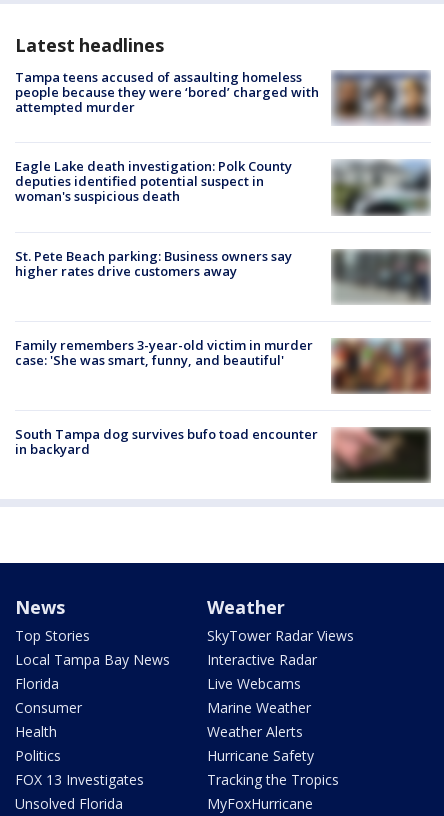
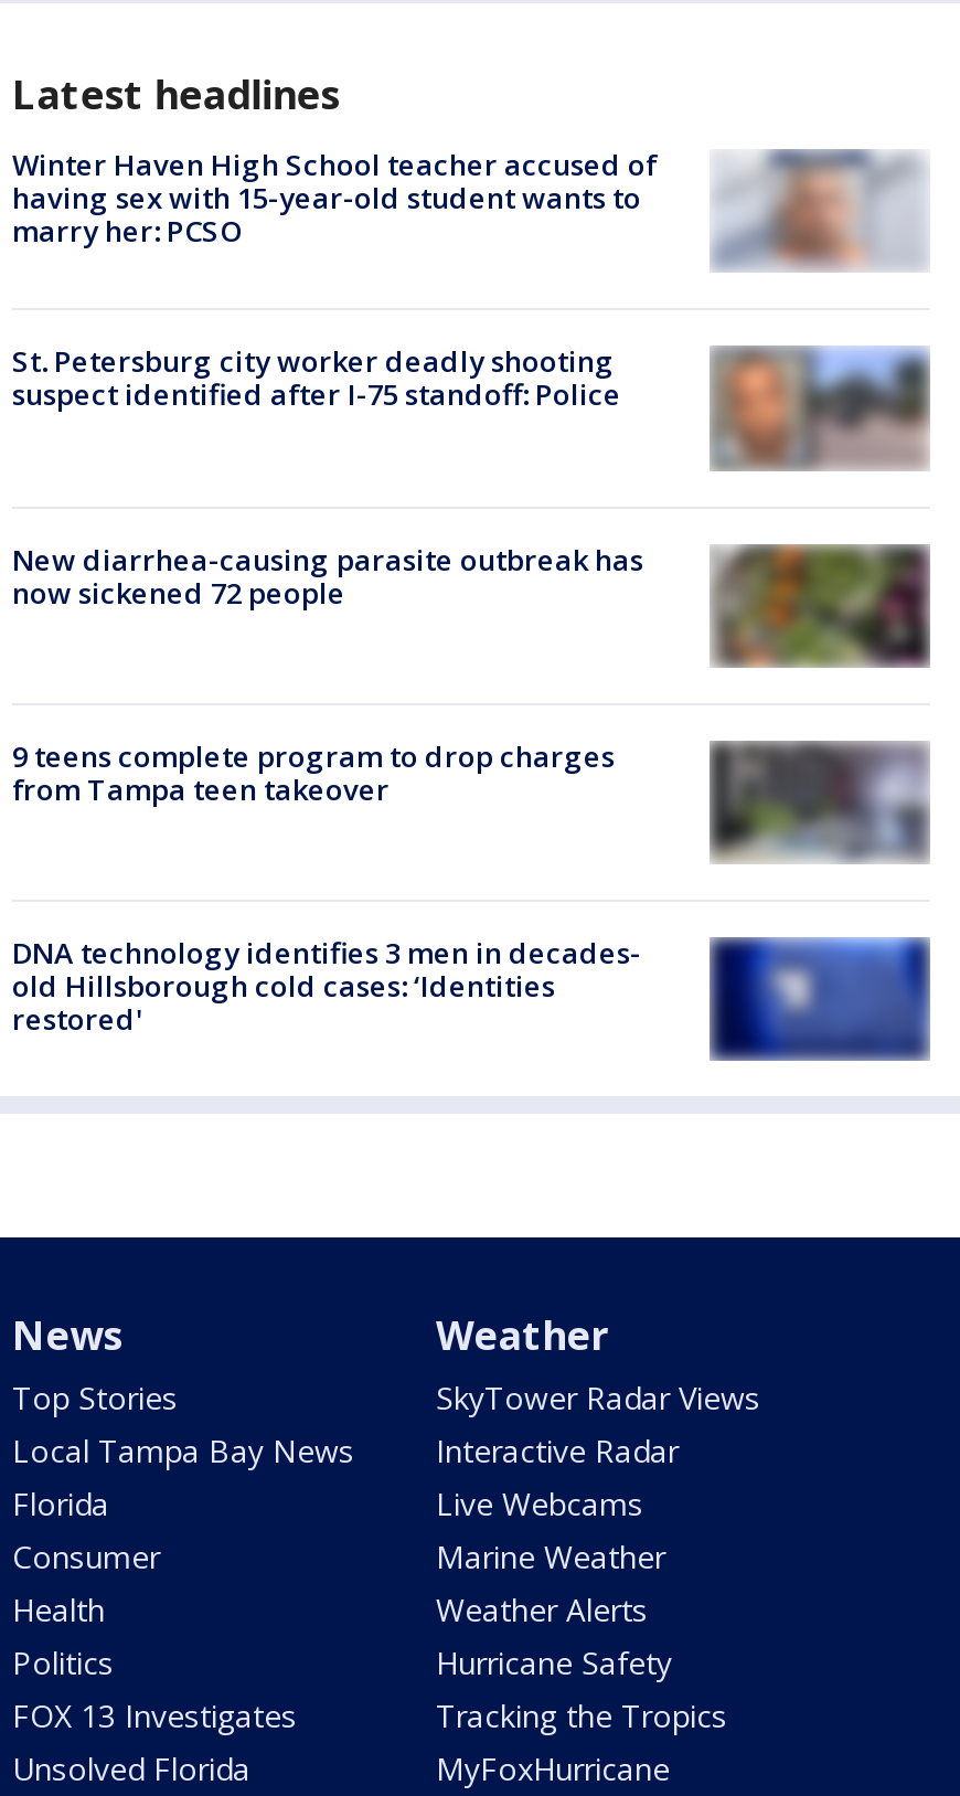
- [image]
- Tampa teens accused of assaulting homeless
- people because they were ‘bored’ charged with
- attempted murder
+ [image]
+ Winter Haven High School teacher accused of
+ having sex with 15-year-old student wants to
+ marry her: PCSO

- Eagle Lake death investigation: Polk County
- deputies identified potential suspect in
- woman's suspicious death
+ St. Petersburg city worker deadly shooting
+ suspect identified after I-75 standoff: Police

- [image]
+ [image]

- [image]
- St. Pete Beach parking: Business owners say
- higher rates drive customers away
+ [image]
+ New diarrhea-causing parasite outbreak has
+ now sickened 72 people

- Family remembers 3-year-old victim in murder
- case: 'She was smart, funny, and beautiful'
+ 9 teens complete program to drop charges
+ from Tampa teen takeover

- [image]
+ [image]

- [image]
- South Tampa dog survives bufo toad encounter
- in backyard
+ [image]
+ DNA technology identifies 3 men in decades-
+ old Hillsborough cold cases: ‘Identities
+ restored'
